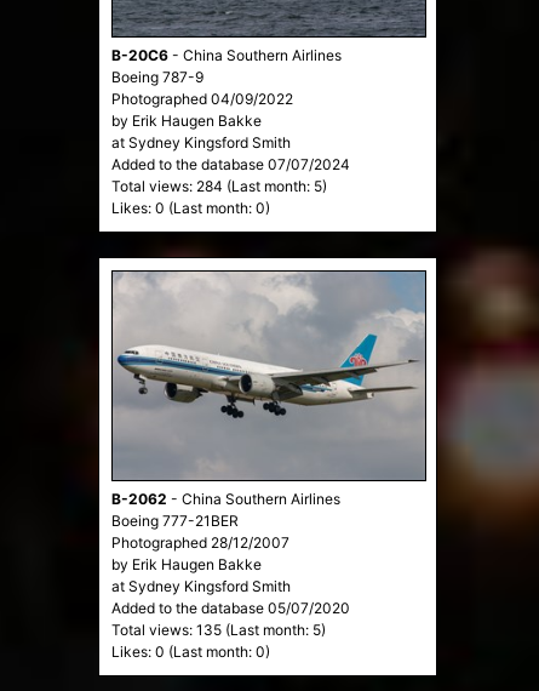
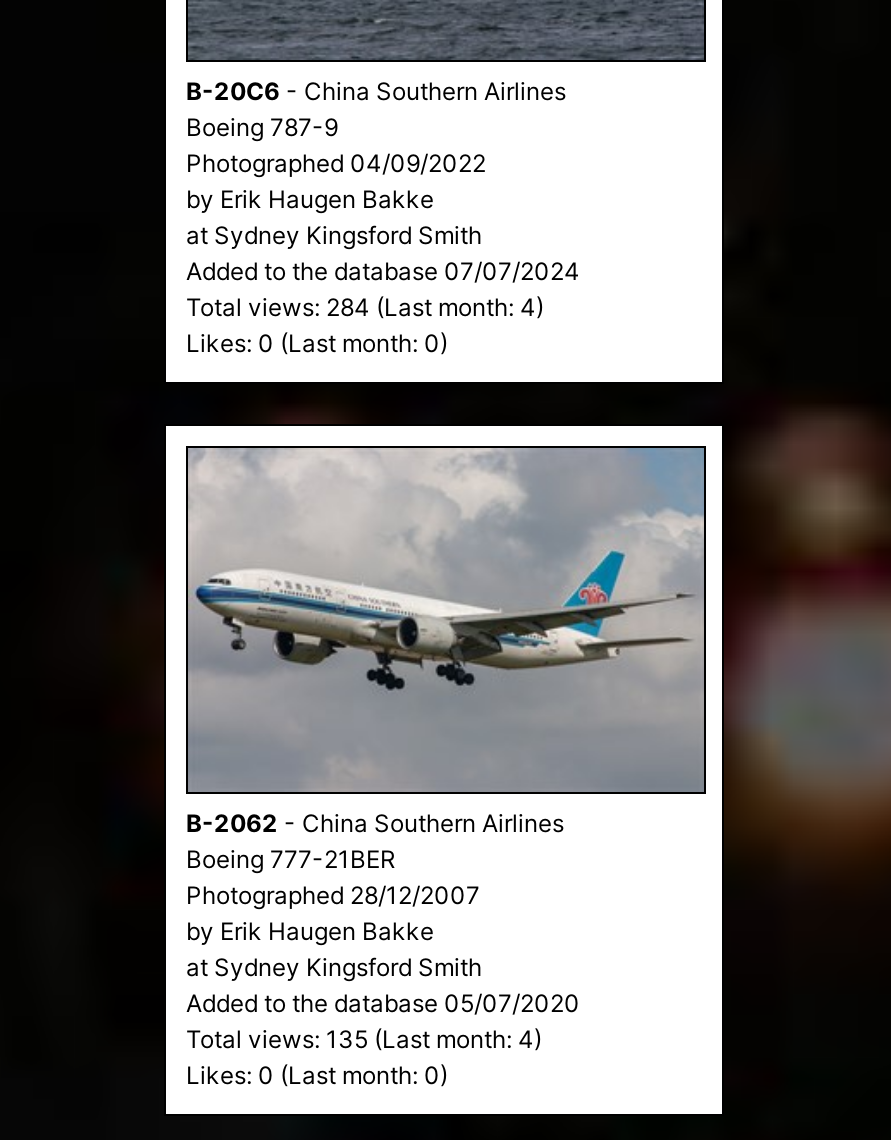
- Total views: 284 (Last month: 5)
+ Total views: 284 (Last month: 4)

- Total views: 135 (Last month: 5)
+ Total views: 135 (Last month: 4)
